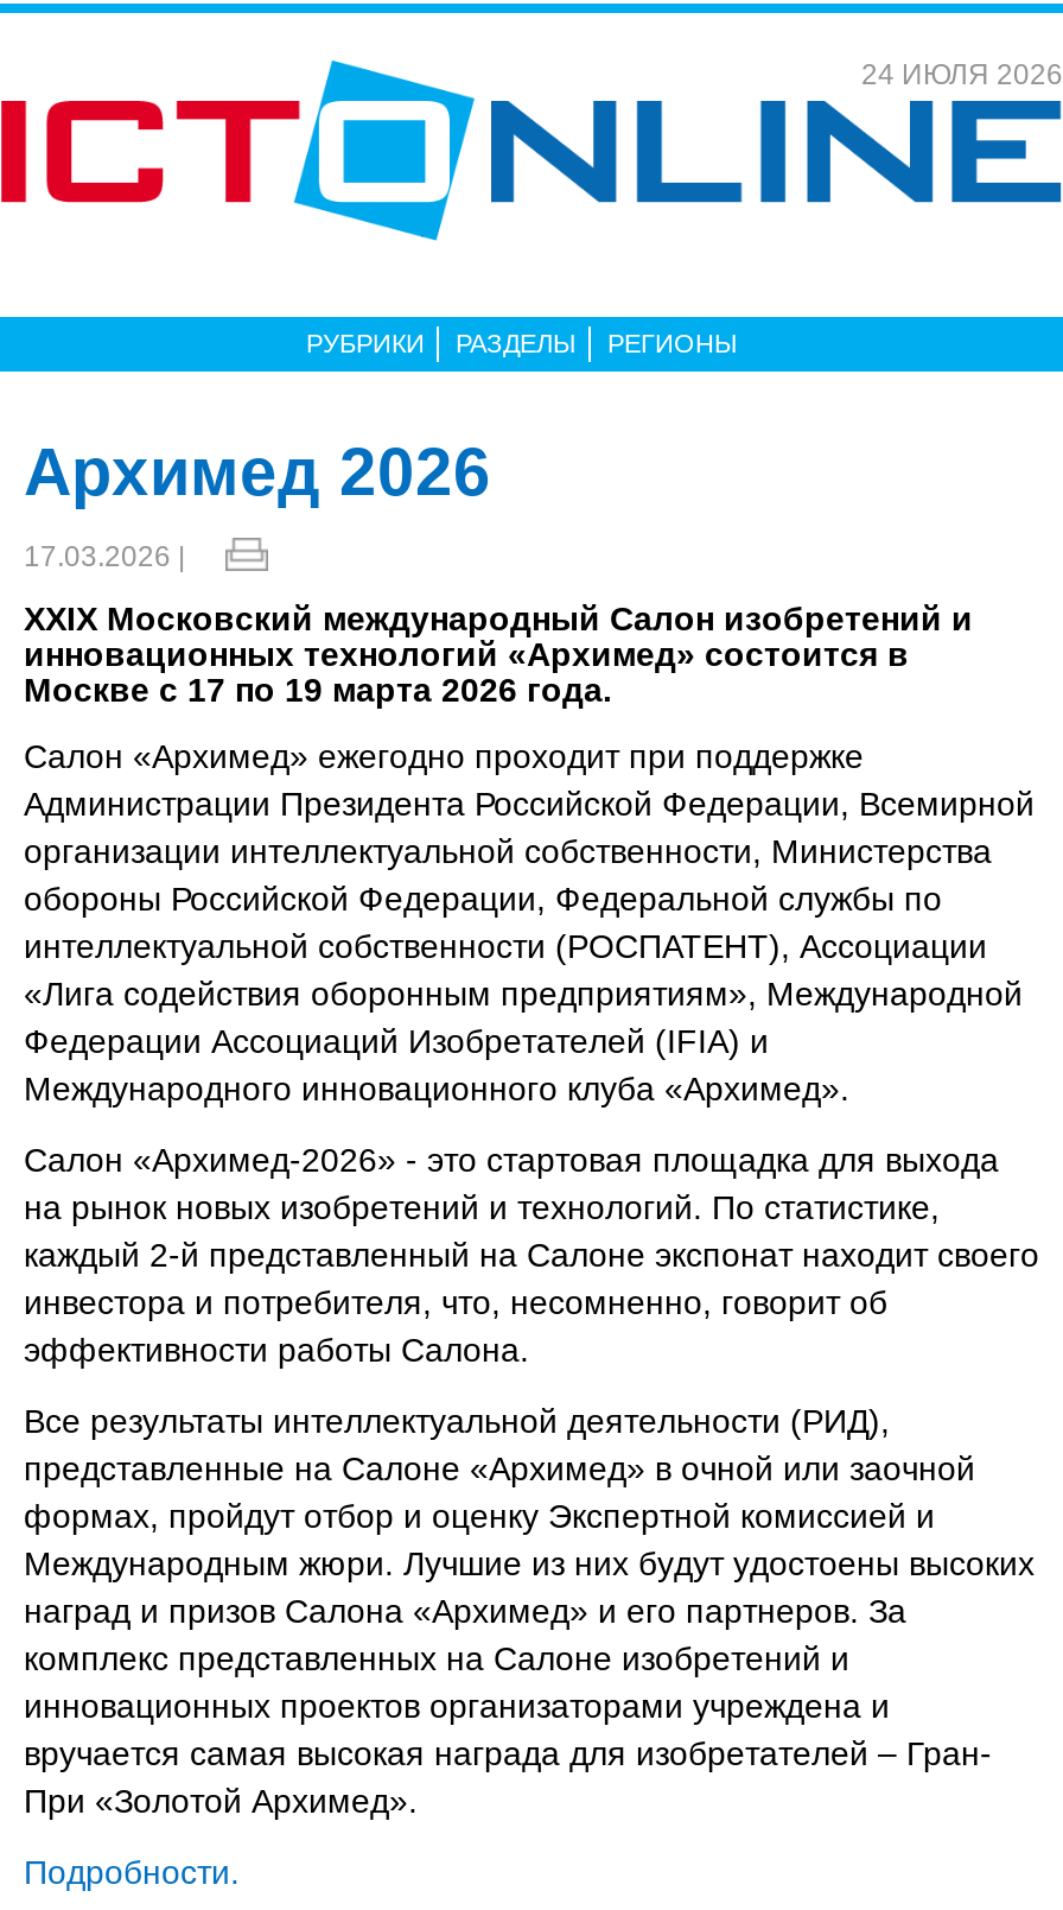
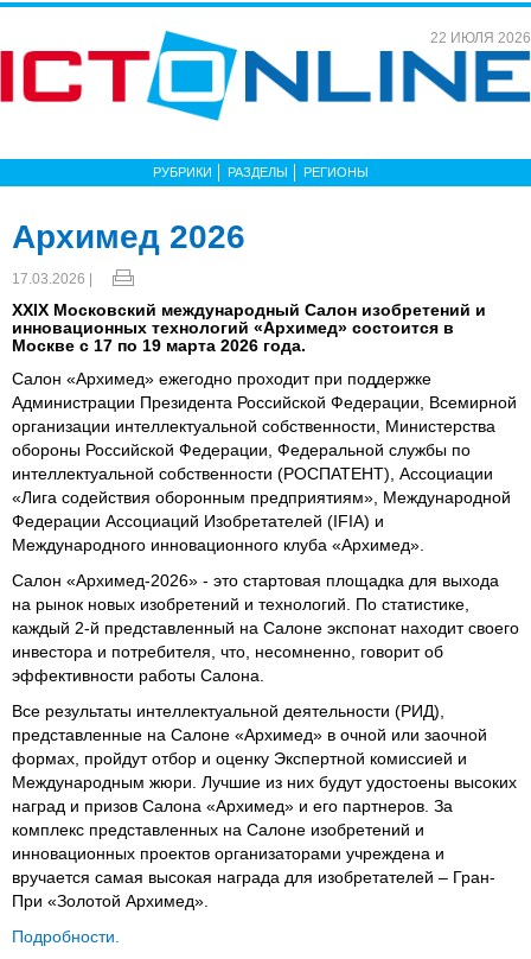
- 24 ИЮЛЯ 2026
+ 22 ИЮЛЯ 2026
